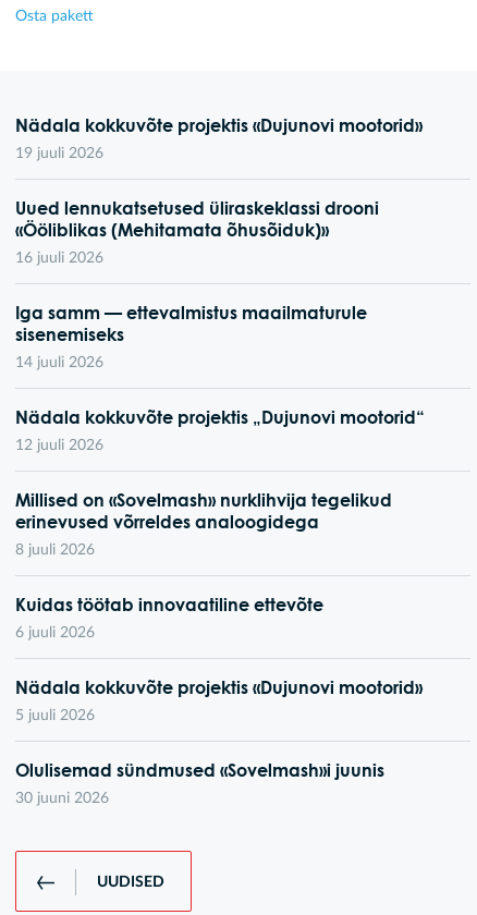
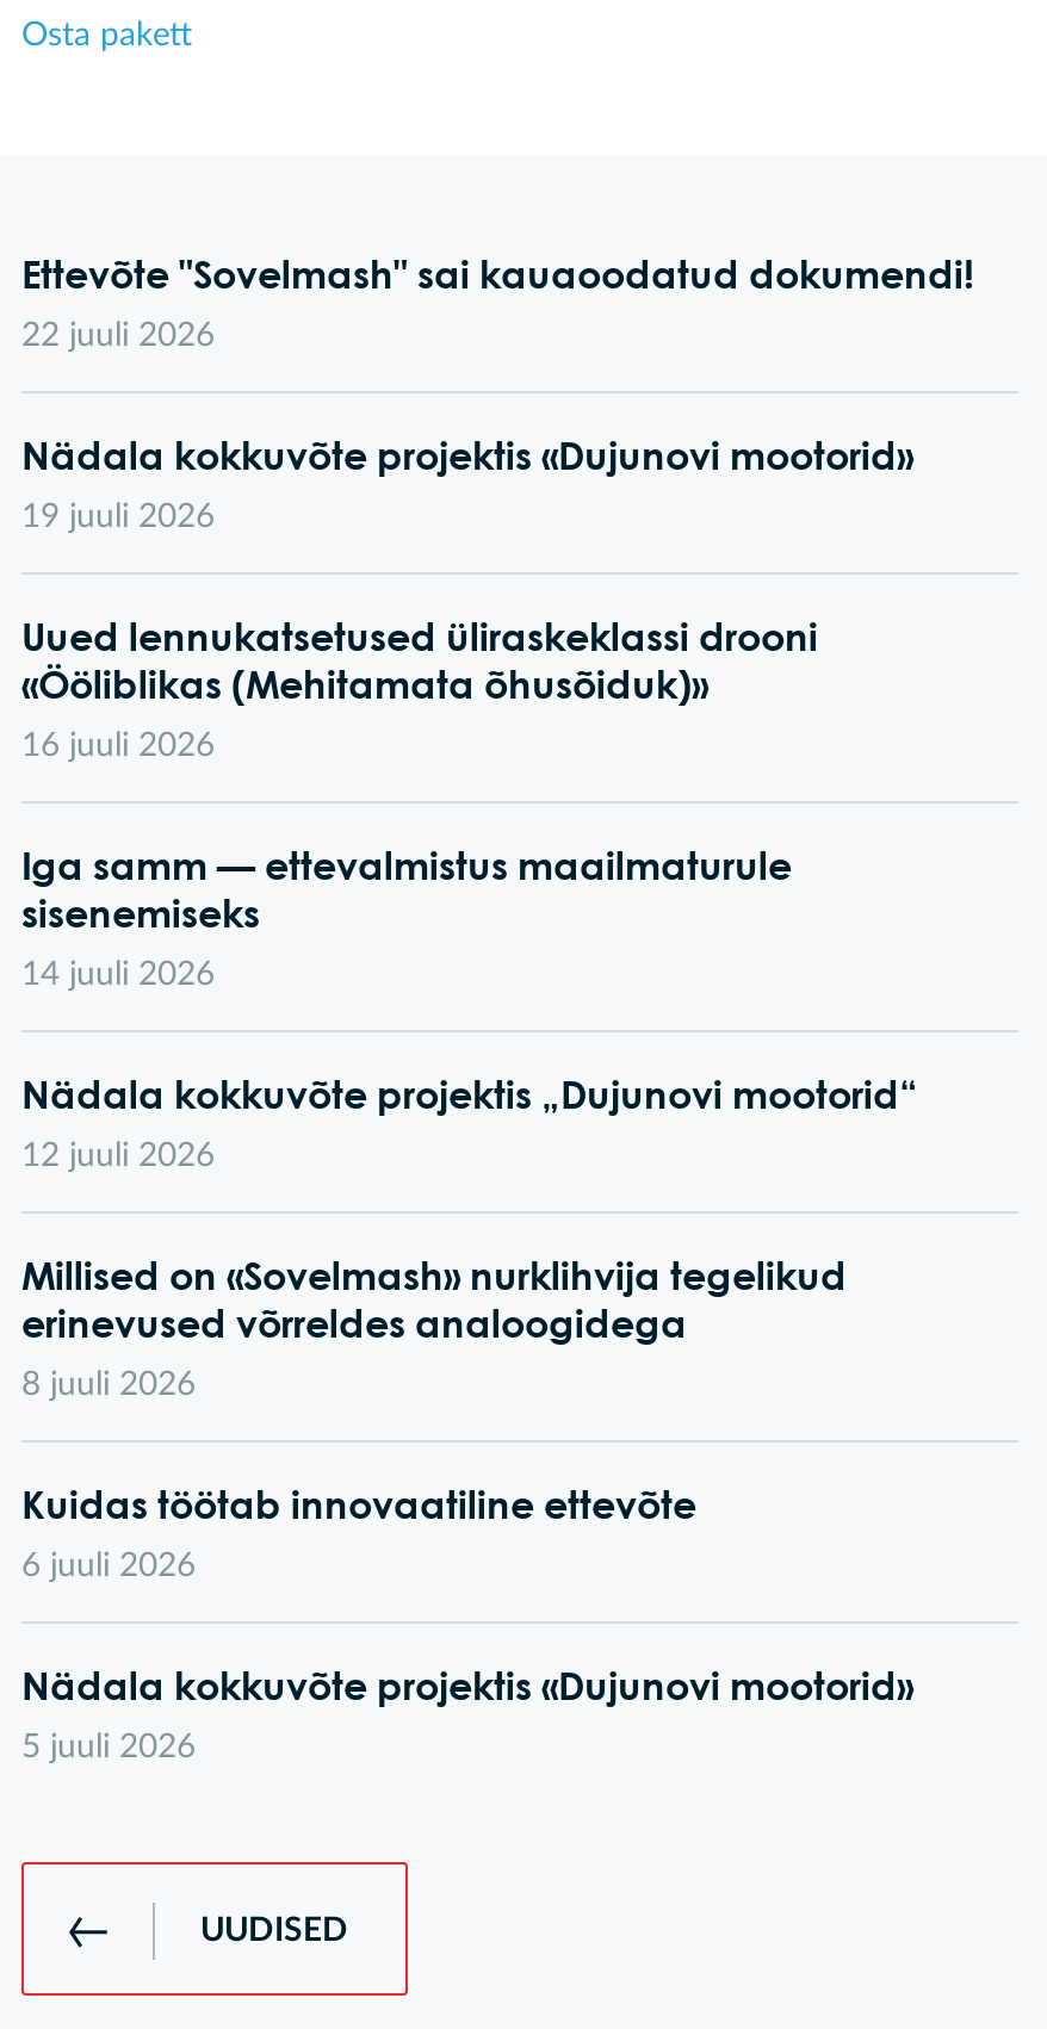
+ Ettevõte "Sovelmash" sai kauaoodatud dokumendi!
+ 22 juuli 2026

moved down: Nädala kokkuvõte projektis «Dujunovi mootorid» | 19 juuli 2026 | Uued lennukatsetused üliraskeklassi drooni | ... | Nädala kokkuvõte projektis «Dujunovi mootorid» | 5 juuli 2026

- Olulisemad sündmused «Sovelmash»i juunis
- 30 juuni 2026
